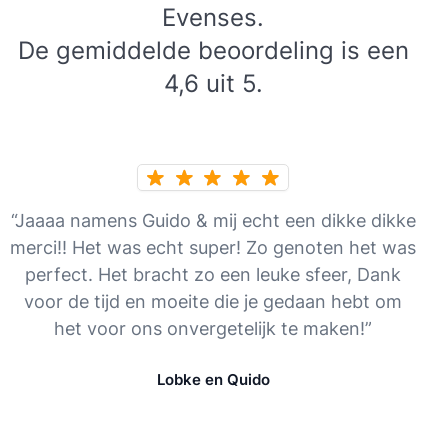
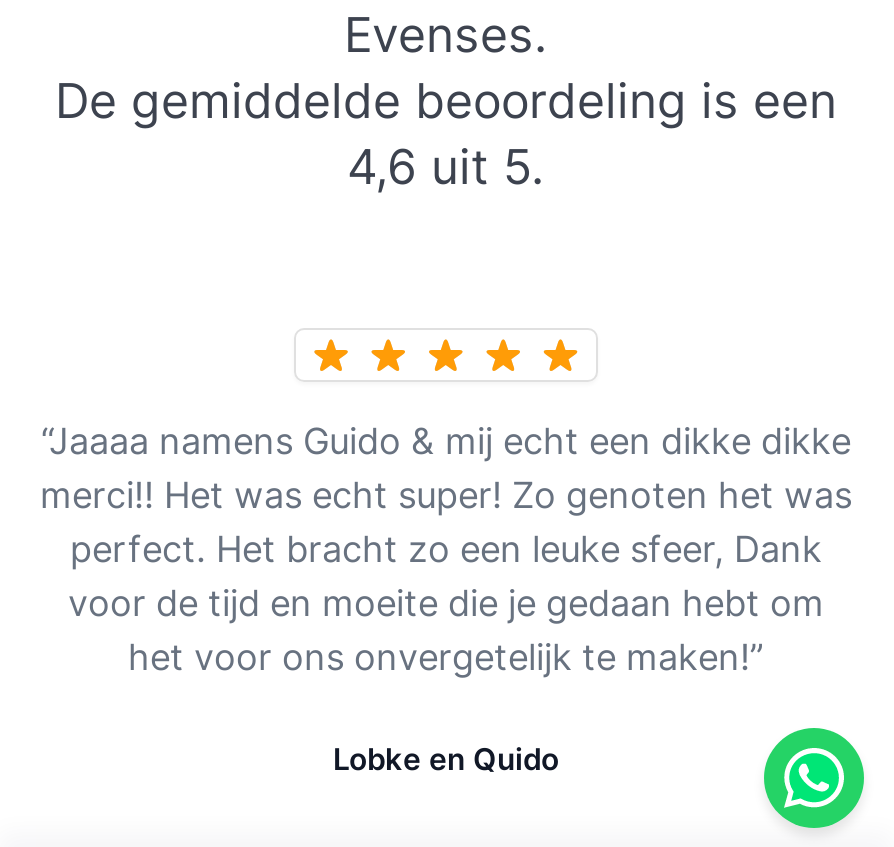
+ [image]
